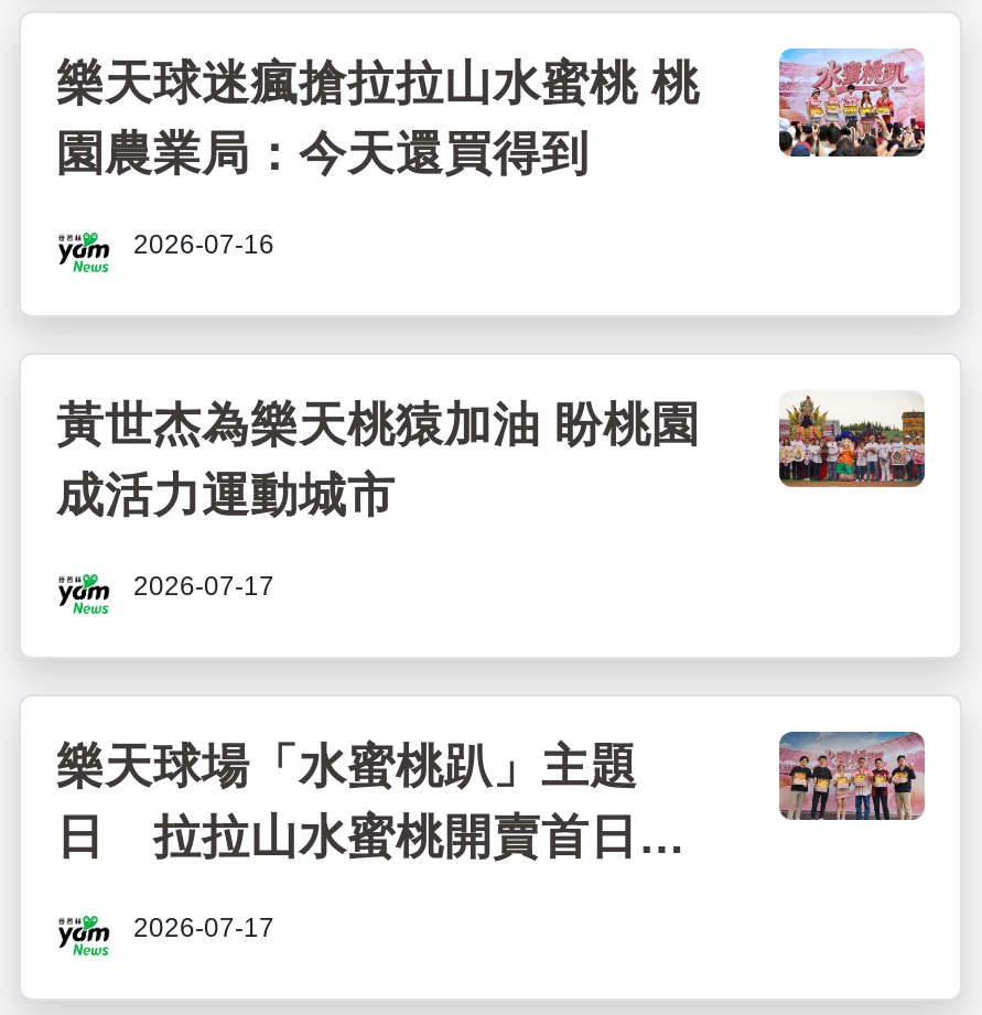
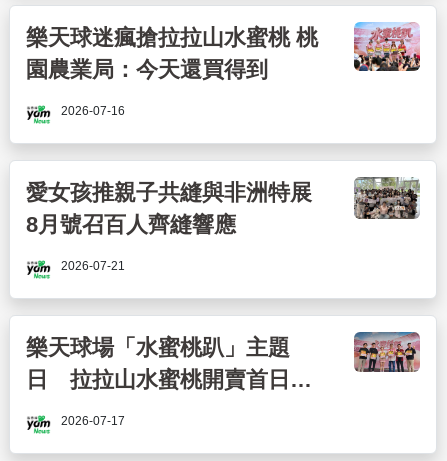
- 黃世杰為樂天桃猿加油 盼桃園
- 成活力運動城市
+ 愛女孩推親子共縫與非洲特展
+ 8月號召百人齊縫響應

- [image]
+ [image]

- 2026-07-17
+ 2026-07-21
